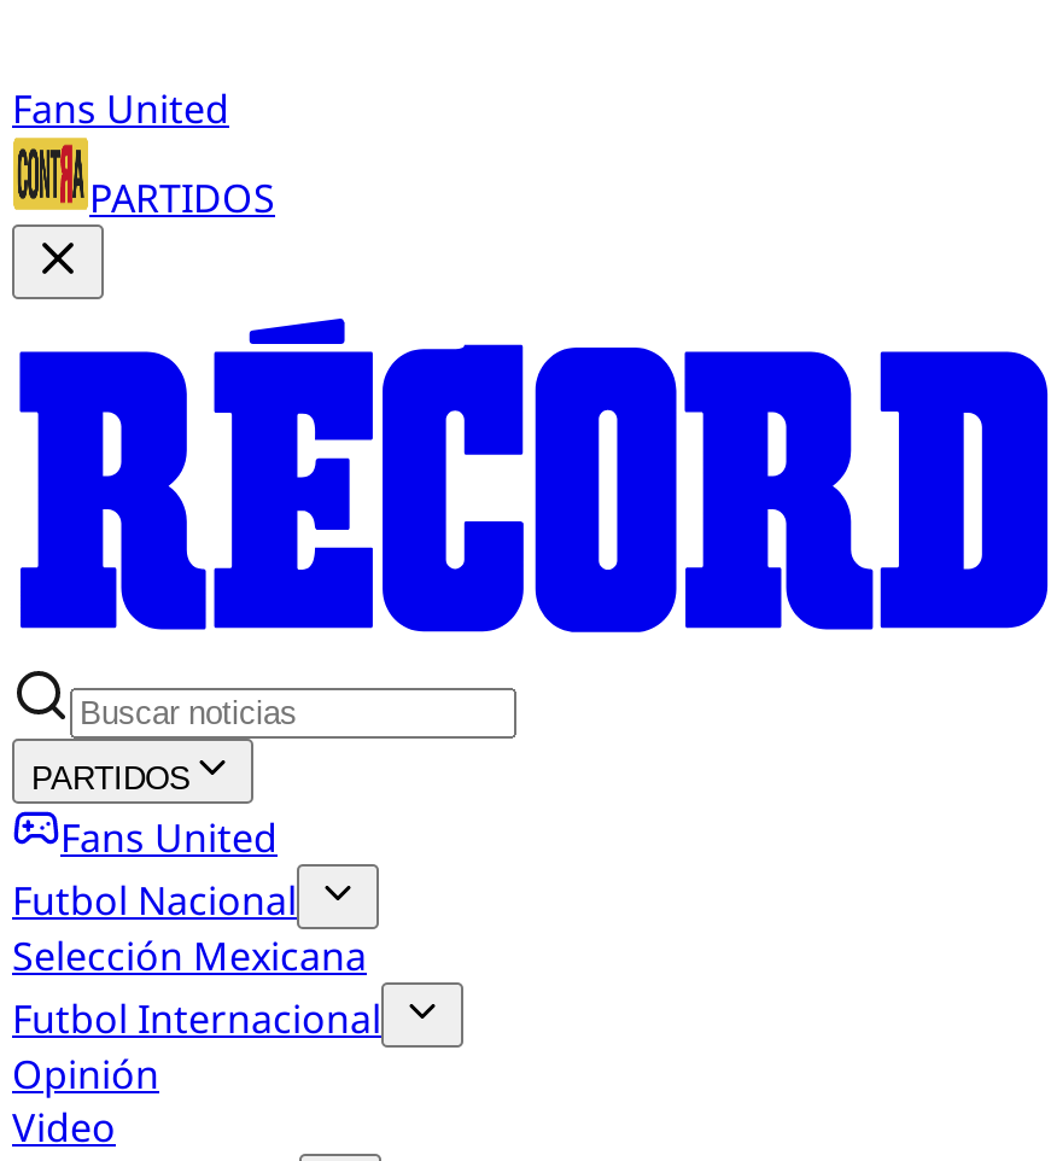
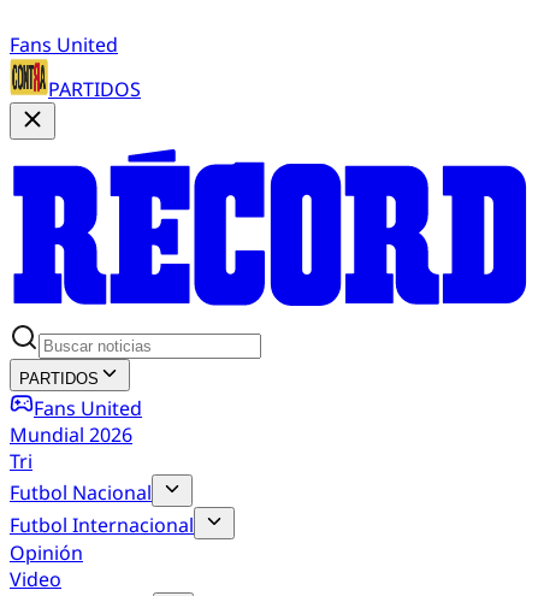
+ Mundial 2026
+ Tri

moved down: Futbol Nacional

- Selección Mexicana
